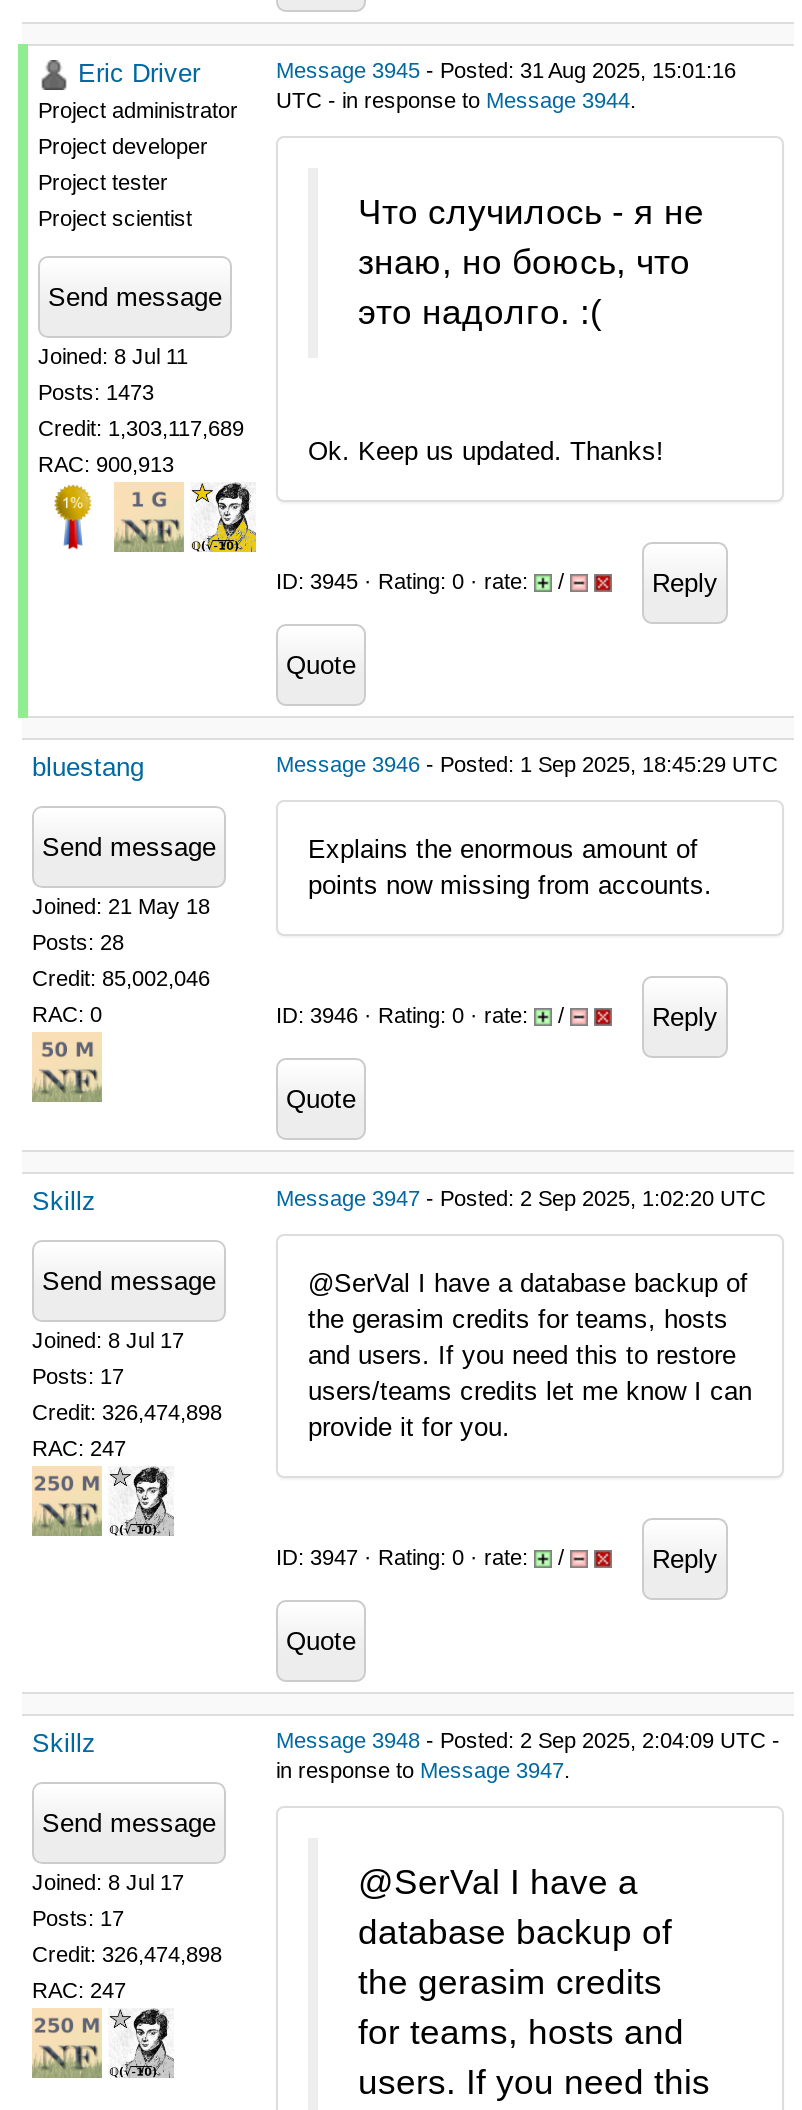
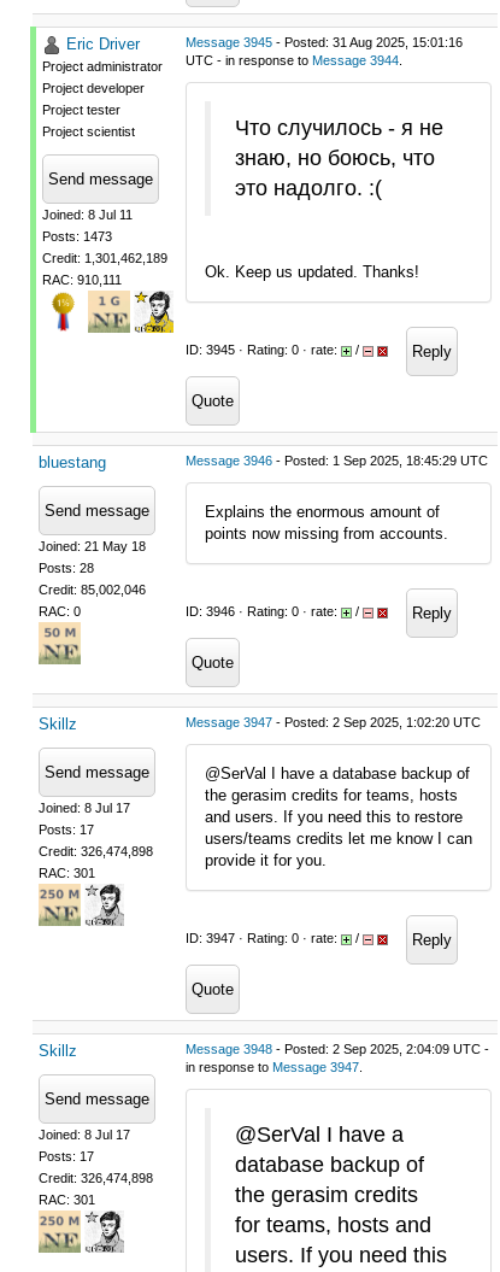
- Credit: 1,303,117,689
+ Credit: 1,301,462,189

- RAC: 900,913
+ RAC: 910,111

- RAC: 247
+ RAC: 301

- RAC: 247
+ RAC: 301
